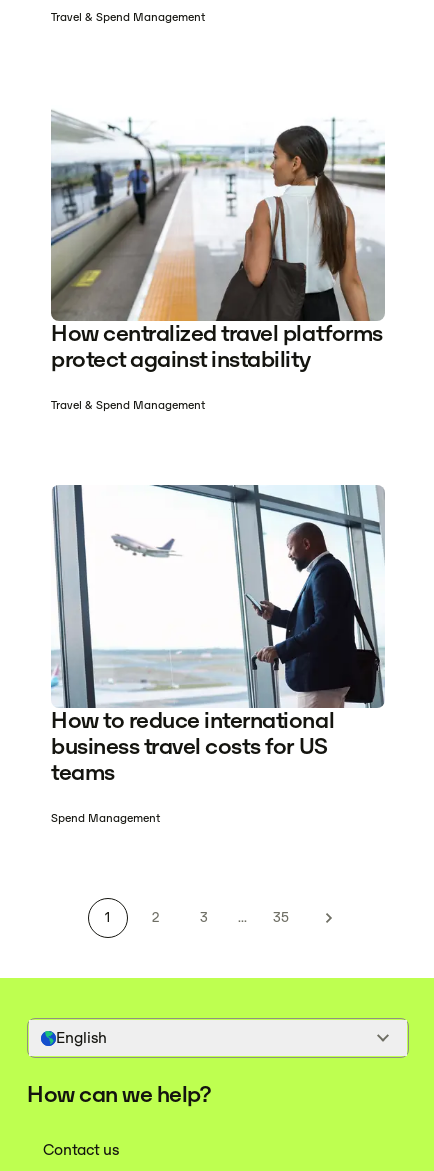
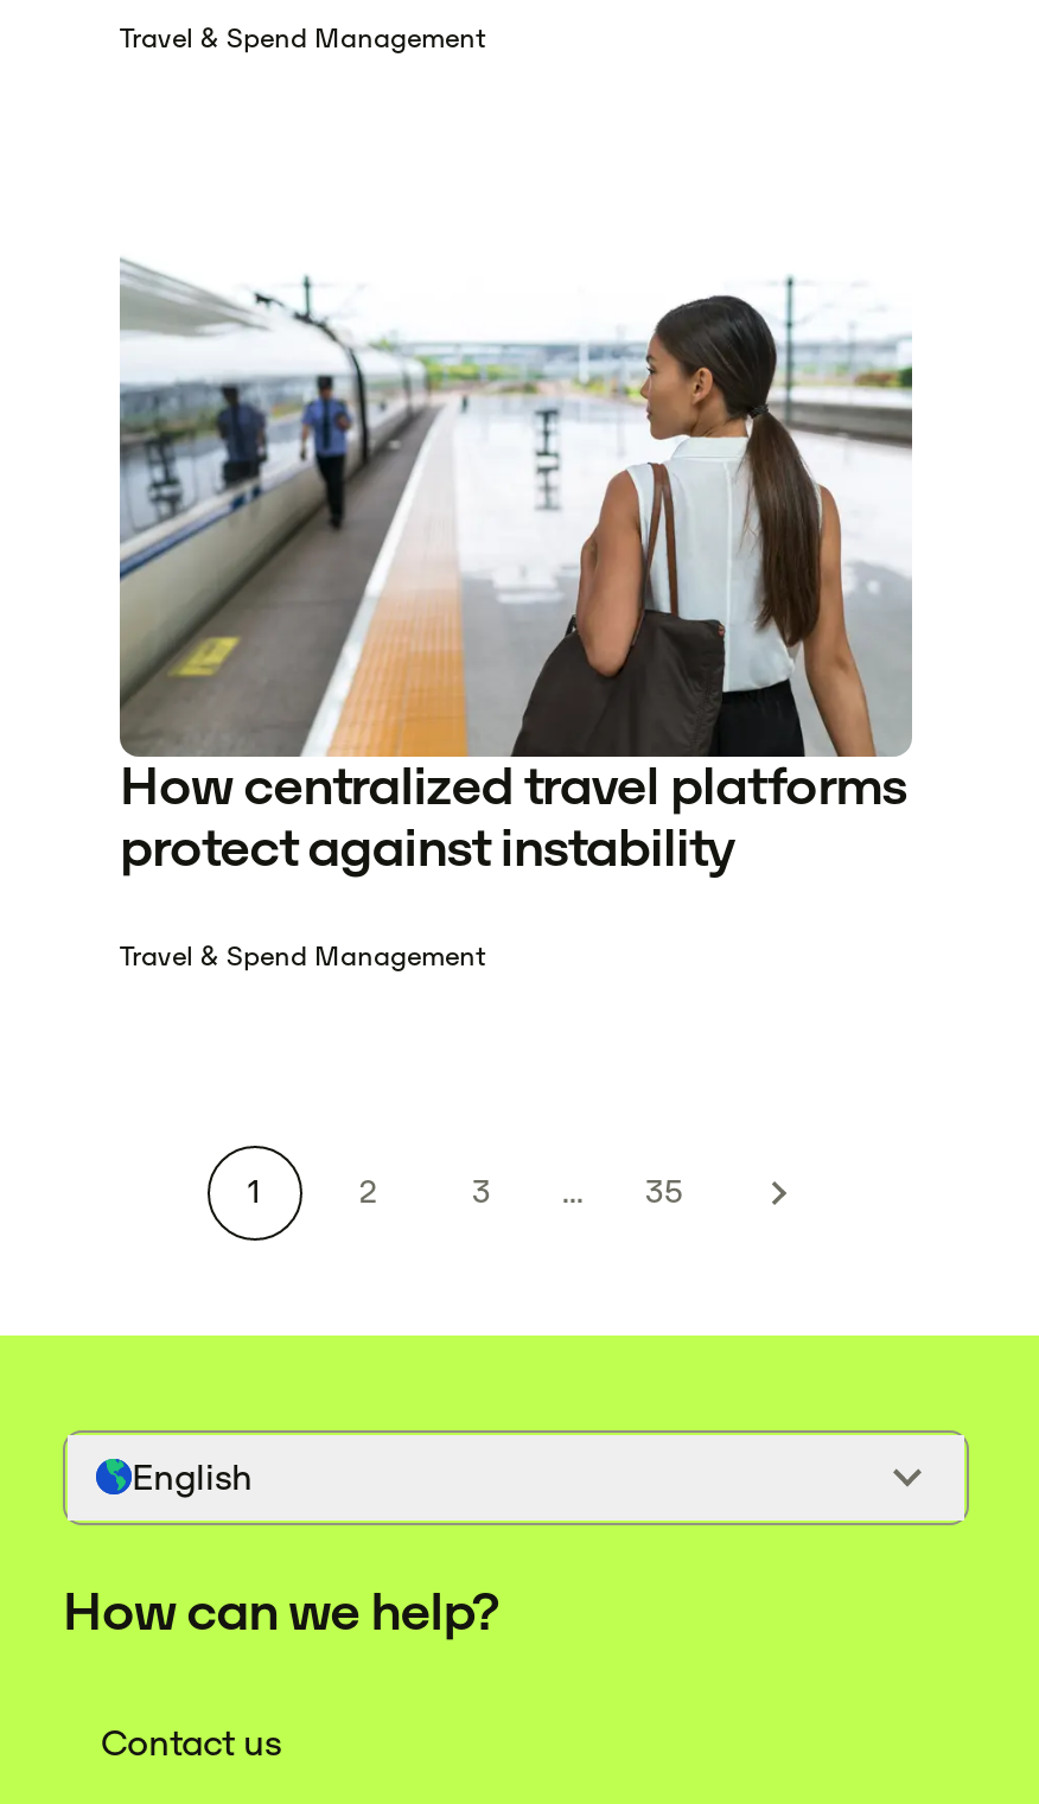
- [image]
- How to reduce international
- business travel costs for US
- teams
- Spend Management
